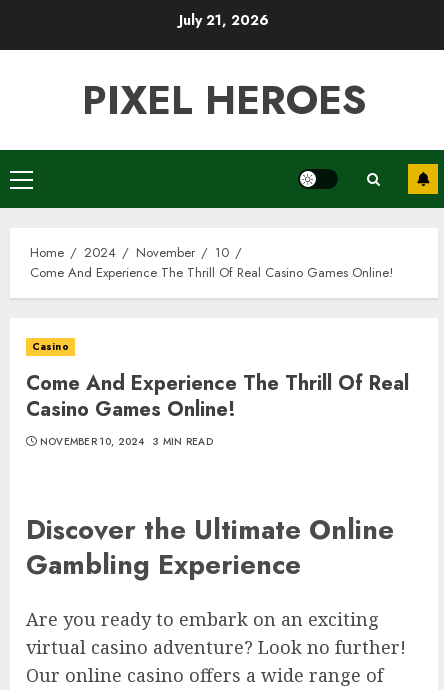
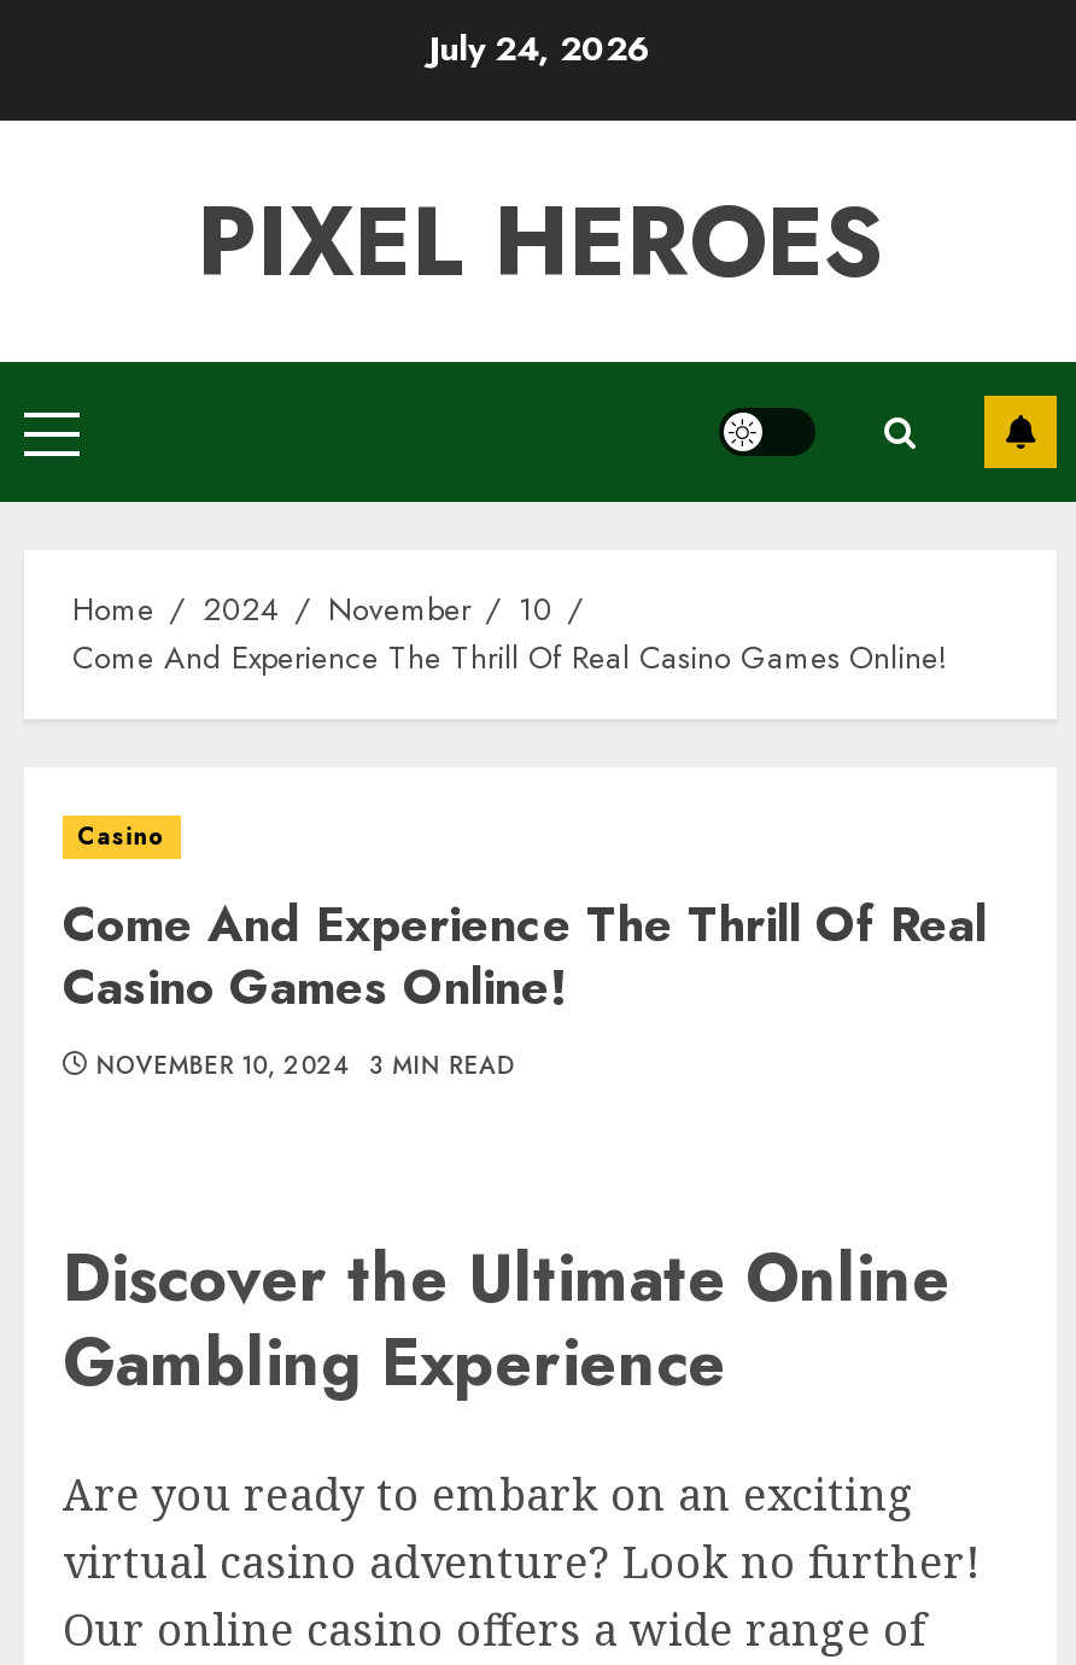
- July 21, 2026
+ July 24, 2026
